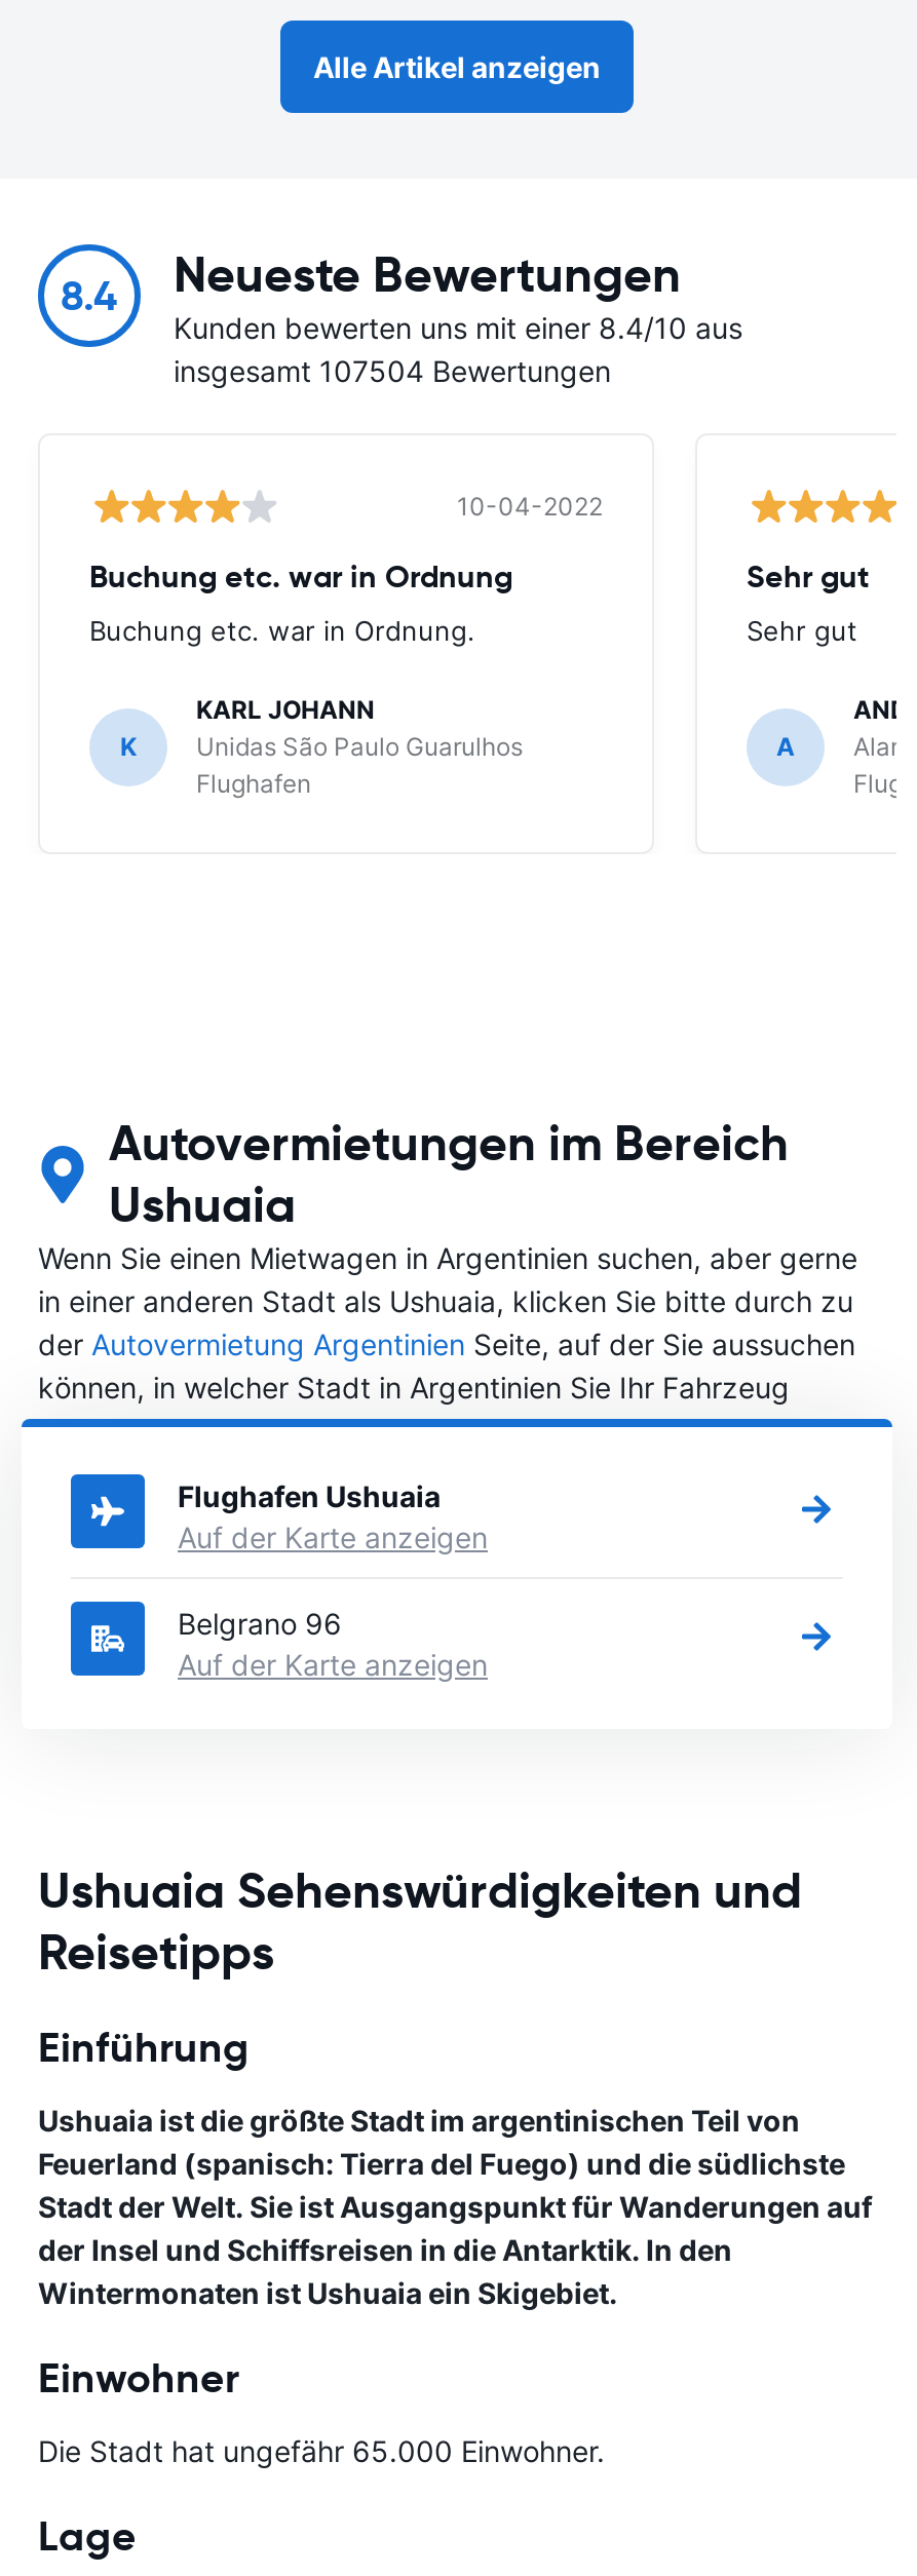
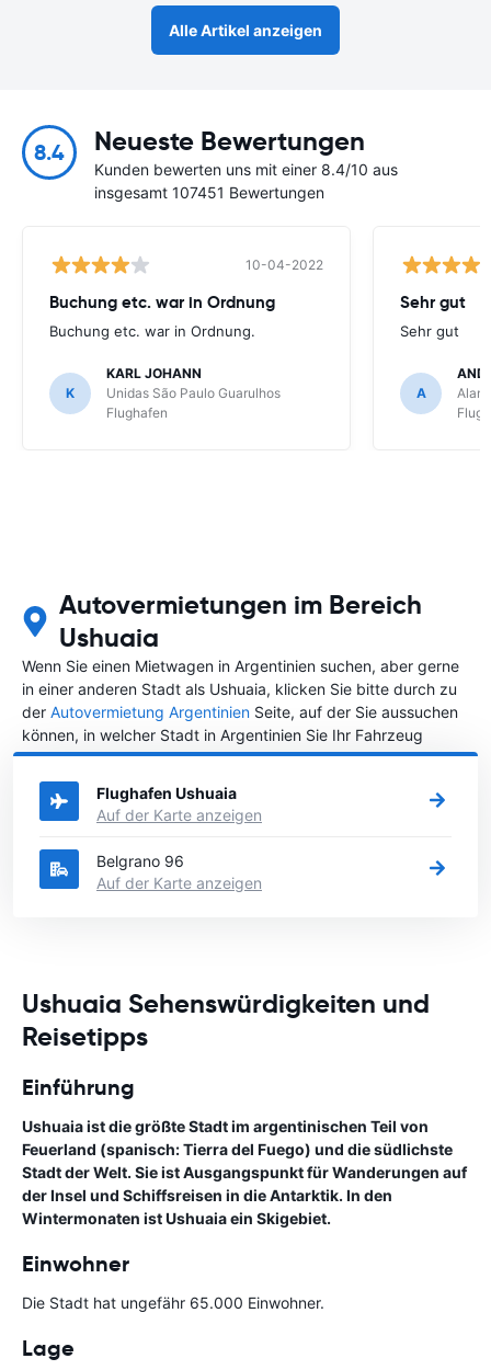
- insgesamt 107504 Bewertungen
+ insgesamt 107451 Bewertungen
